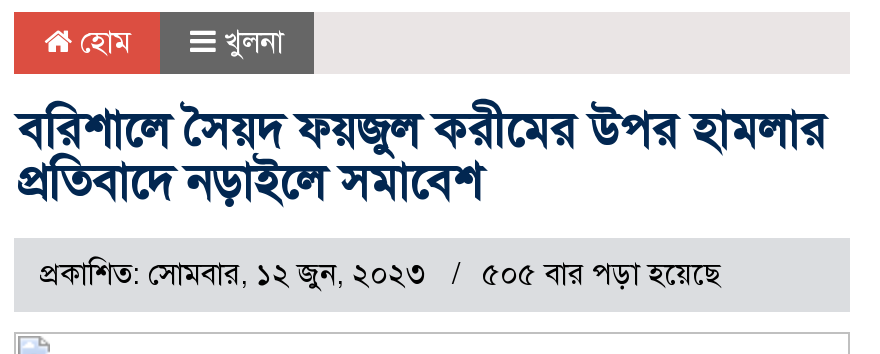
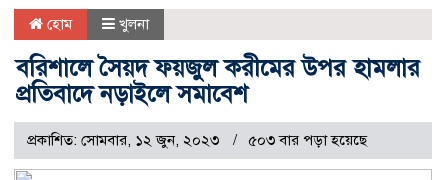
- প্রকাশিত: সোমবার, ১২ জুন, ২০২৩ ৫০৫ বার পড়া হয়েছে
+ প্রকাশিত: সোমবার, ১২ জুন, ২০২৩ ৫০৩ বার পড়া হয়েছে
